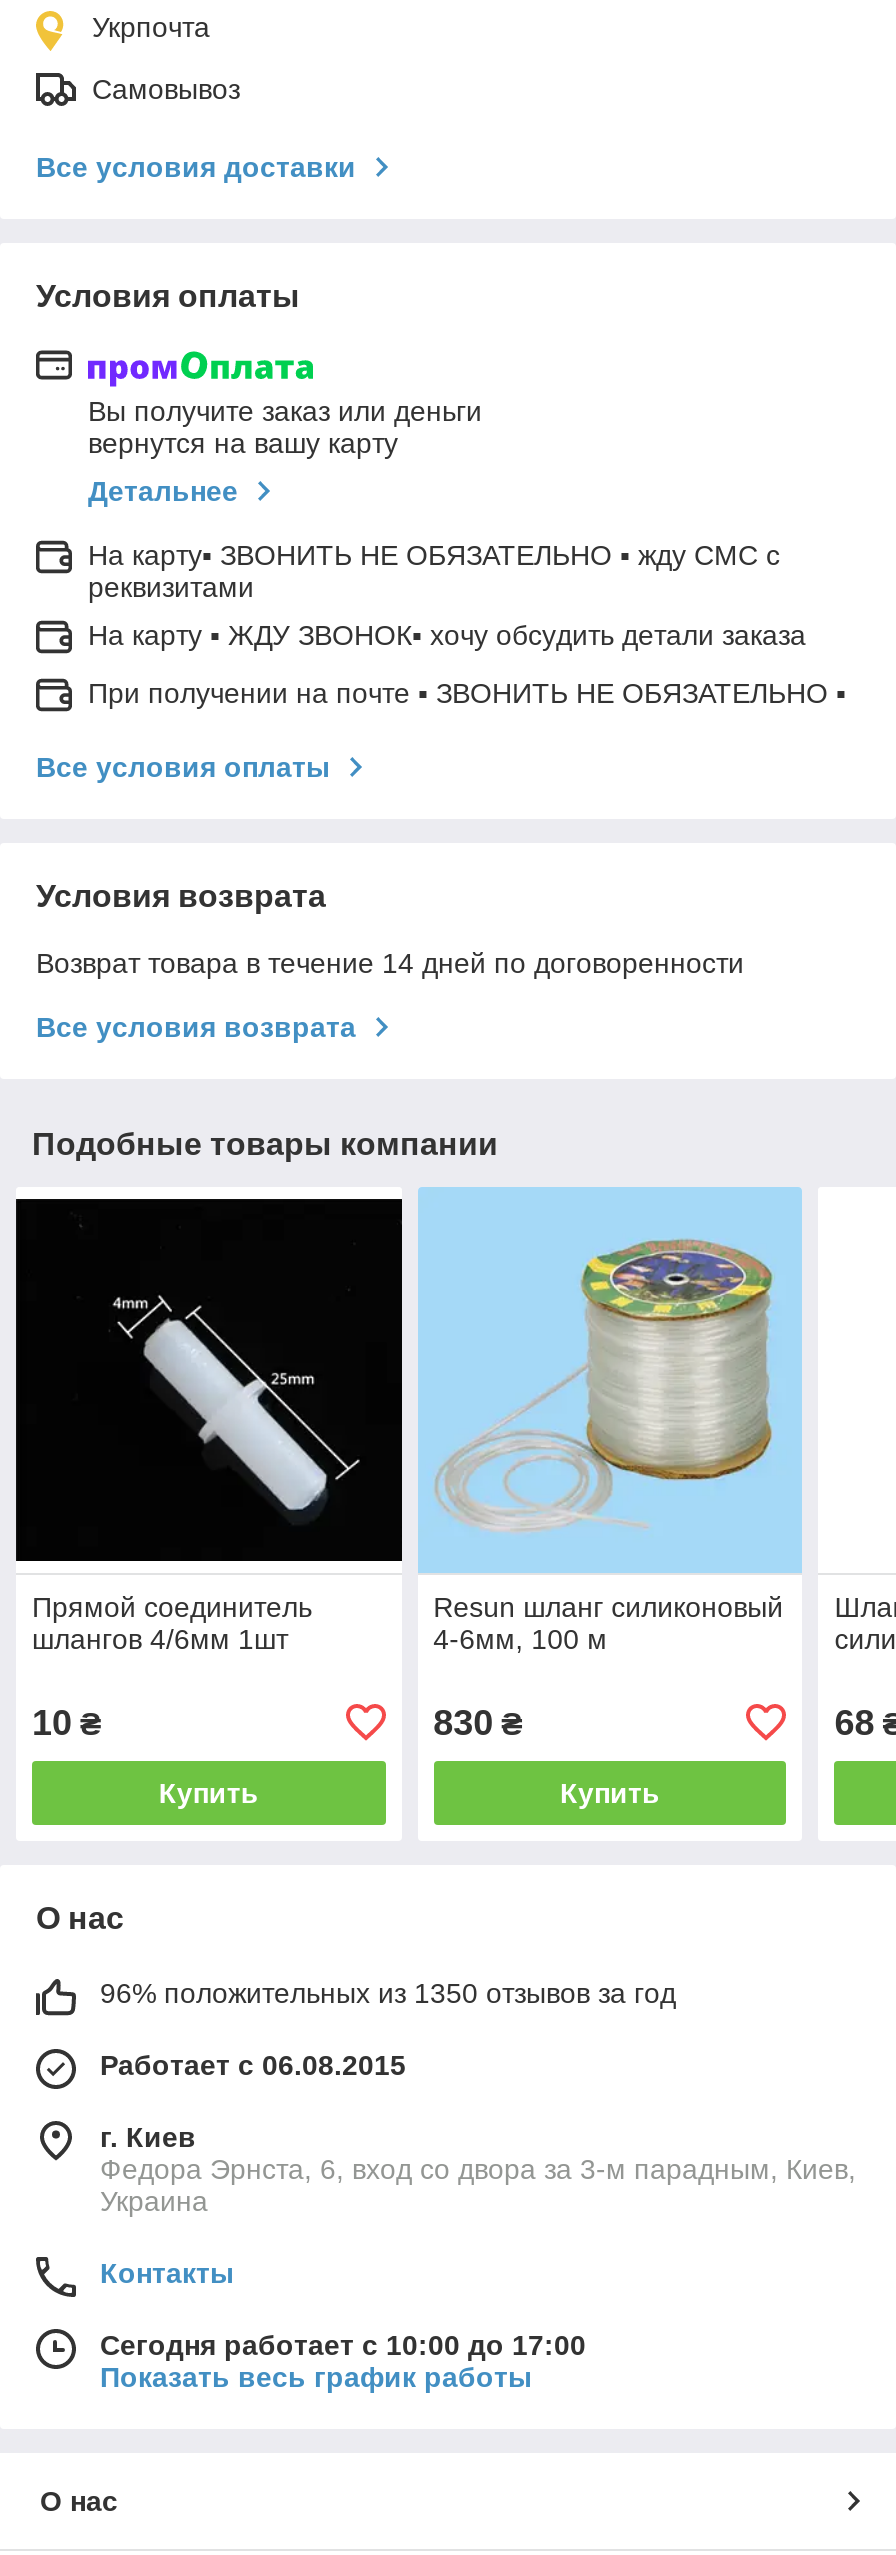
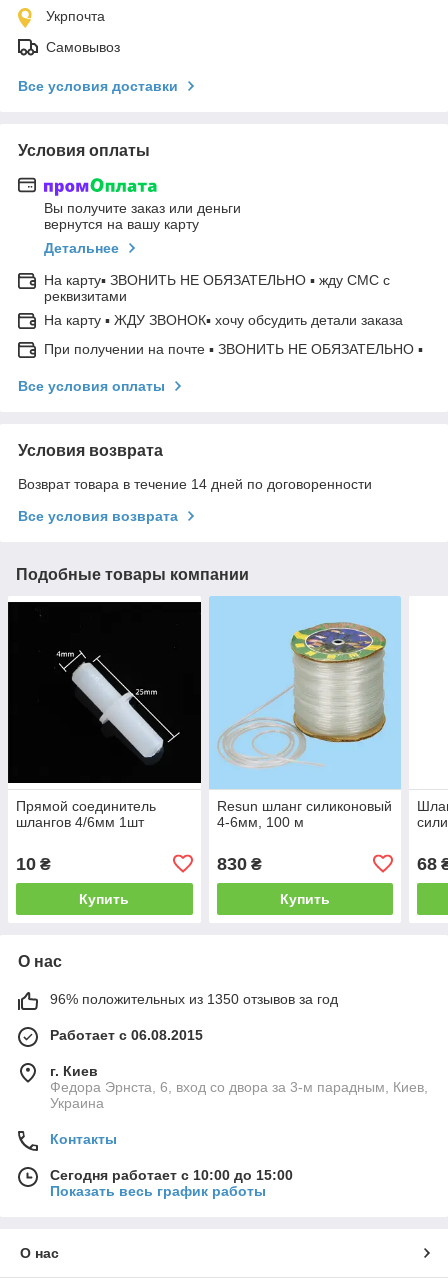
- Сегодня работает с 10:00 до 17:00
+ Сегодня работает с 10:00 до 15:00
